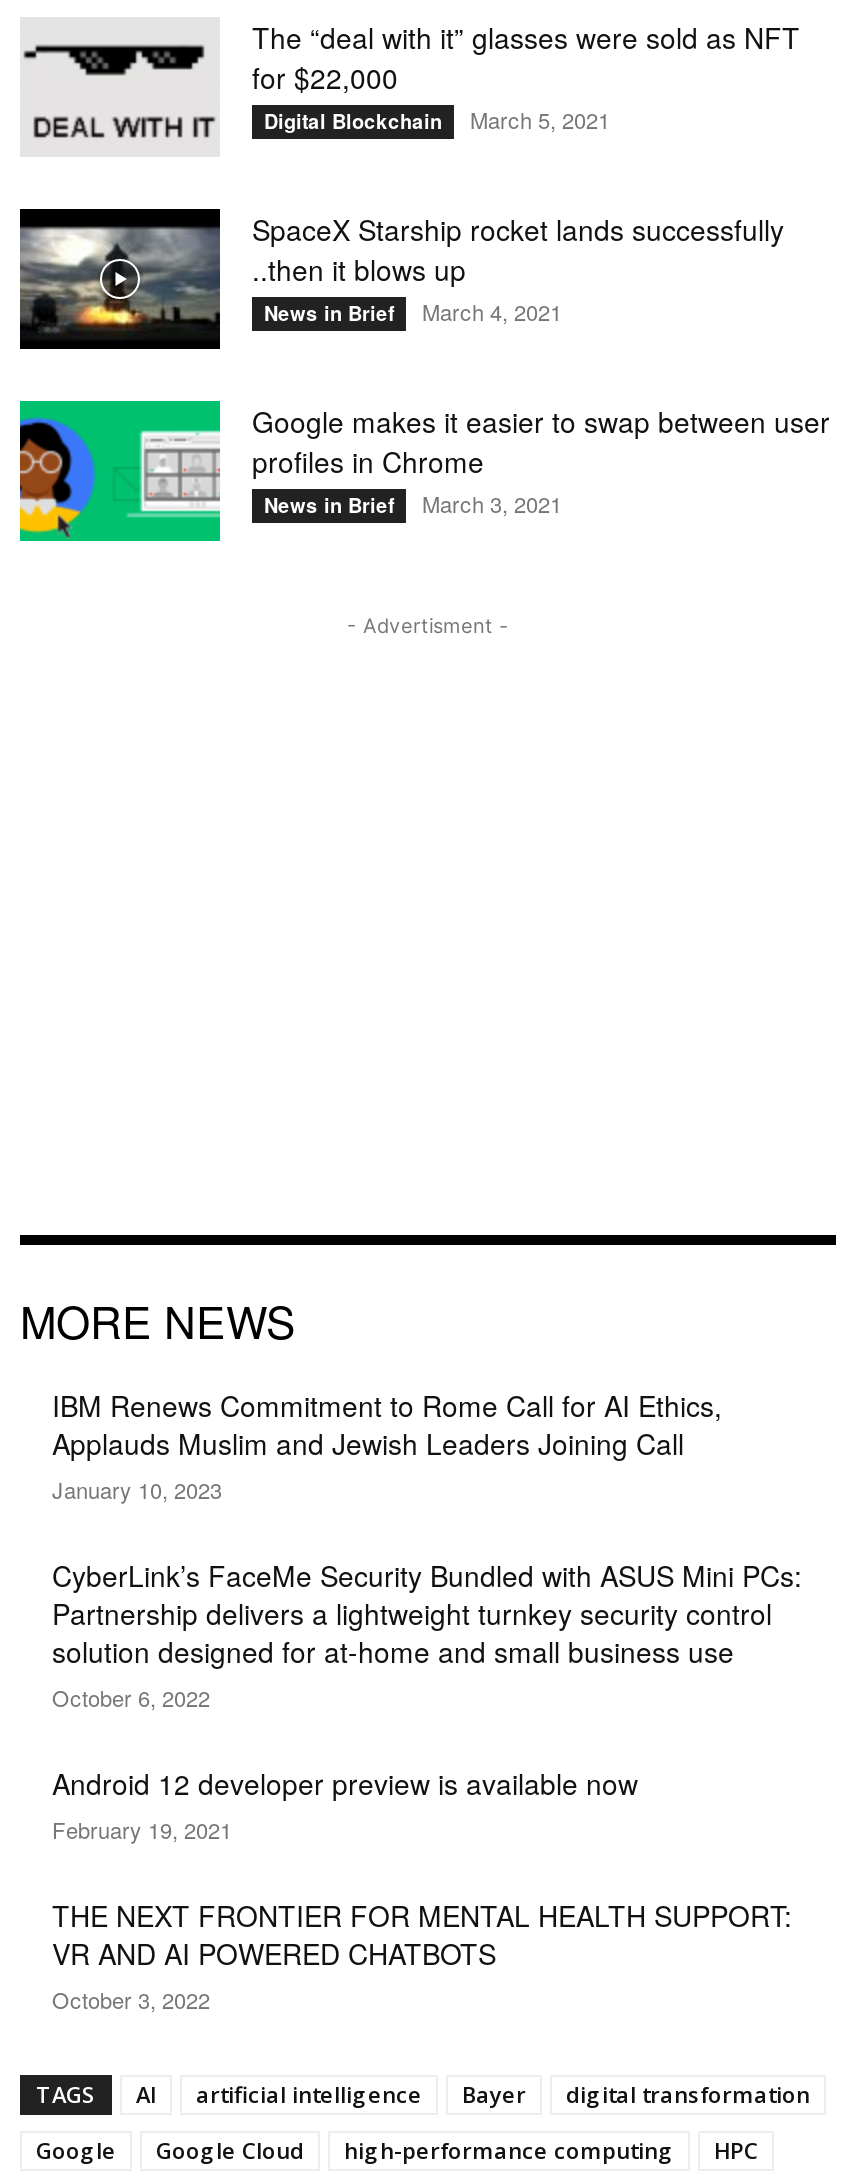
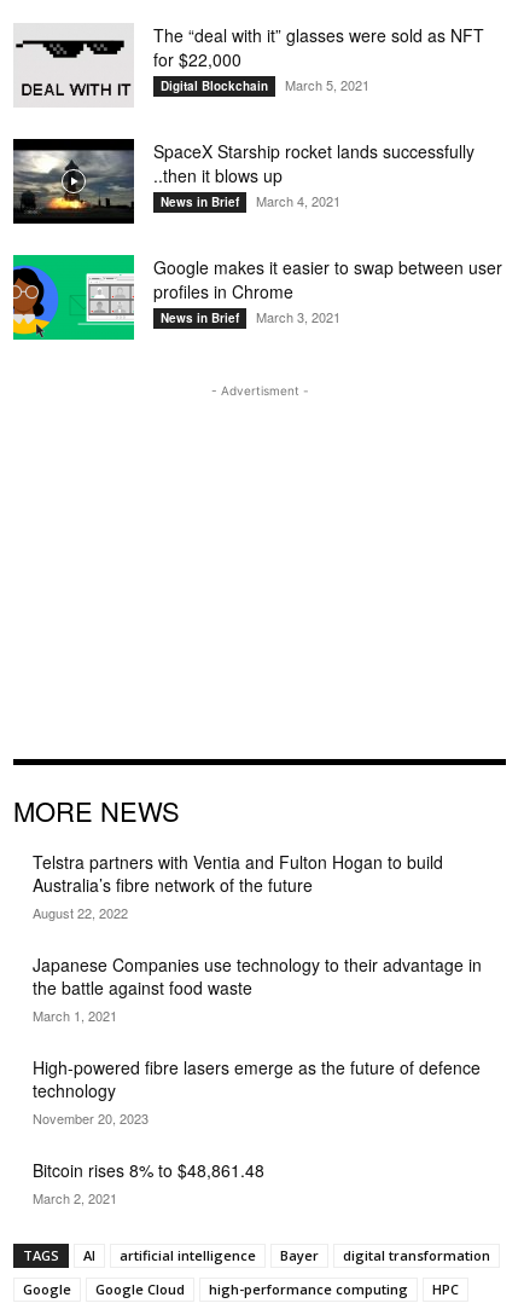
- IBM Renews Commitment to Rome Call for AI Ethics,
- Applauds Muslim and Jewish Leaders Joining Call
- January 10, 2023
+ Telstra partners with Ventia and Fulton Hogan to build
+ Australia’s fibre network of the future
+ August 22, 2022

- CyberLink’s FaceMe Security Bundled with ASUS Mini PCs:
- Partnership delivers a lightweight turnkey security control
- solution designed for at-home and small business use
- October 6, 2022
+ Japanese Companies use technology to their advantage in
+ the battle against food waste
+ March 1, 2021

- Android 12 developer preview is available now
- February 19, 2021
+ High-powered fibre lasers emerge as the future of defence
+ technology
+ November 20, 2023

- THE NEXT FRONTIER FOR MENTAL HEALTH SUPPORT:
- VR AND AI POWERED CHATBOTS
- October 3, 2022
+ Bitcoin rises 8% to $48,861.48
+ March 2, 2021
